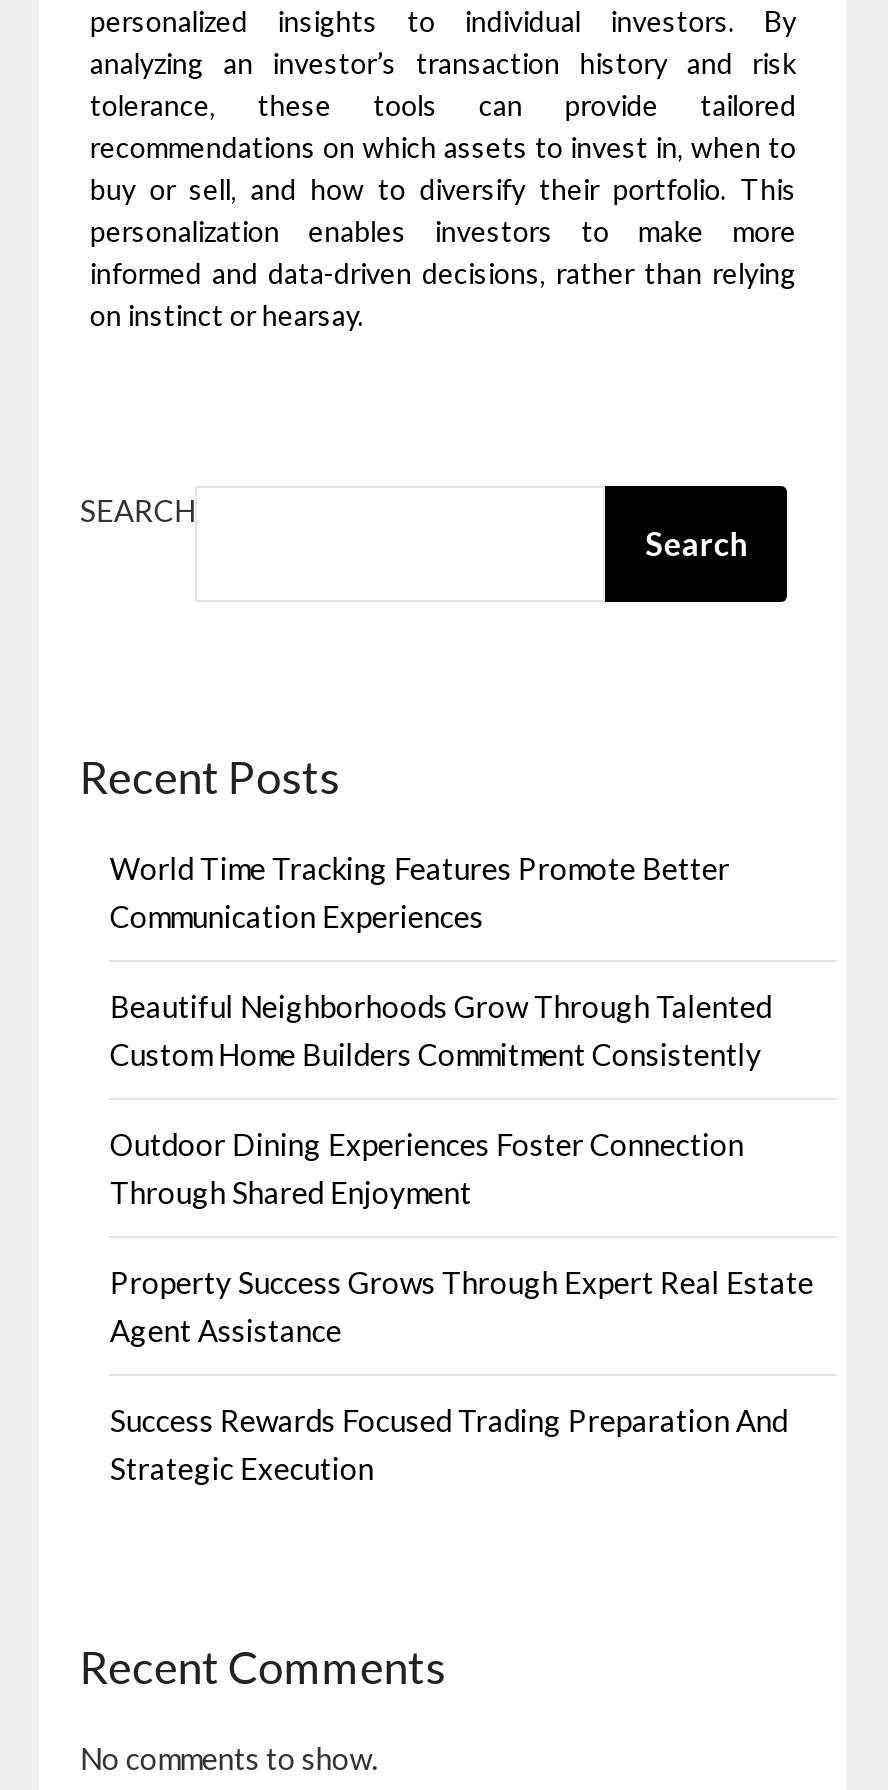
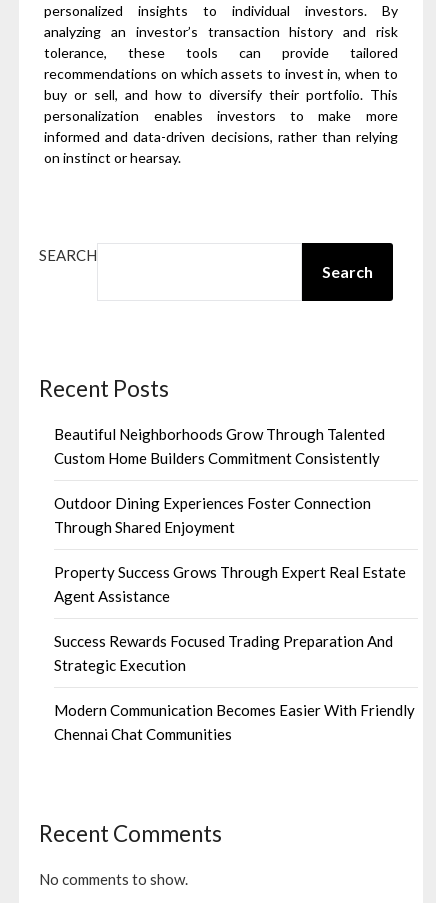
- World Time Tracking Features Promote Better
- Communication Experiences

moved up: Beautiful Neighborhoods Grow Through Talented | Custom Home Builders Commitment Consistently | Outdoor Dining Experiences Foster Connection | Through Shared Enjoyment | Property Success Grows Through Expert Real Estate | Agent Assistance | Success Rewards Focused Trading Preparation And | Strategic Execution

+ Modern Communication Becomes Easier With Friendly
+ Chennai Chat Communities
